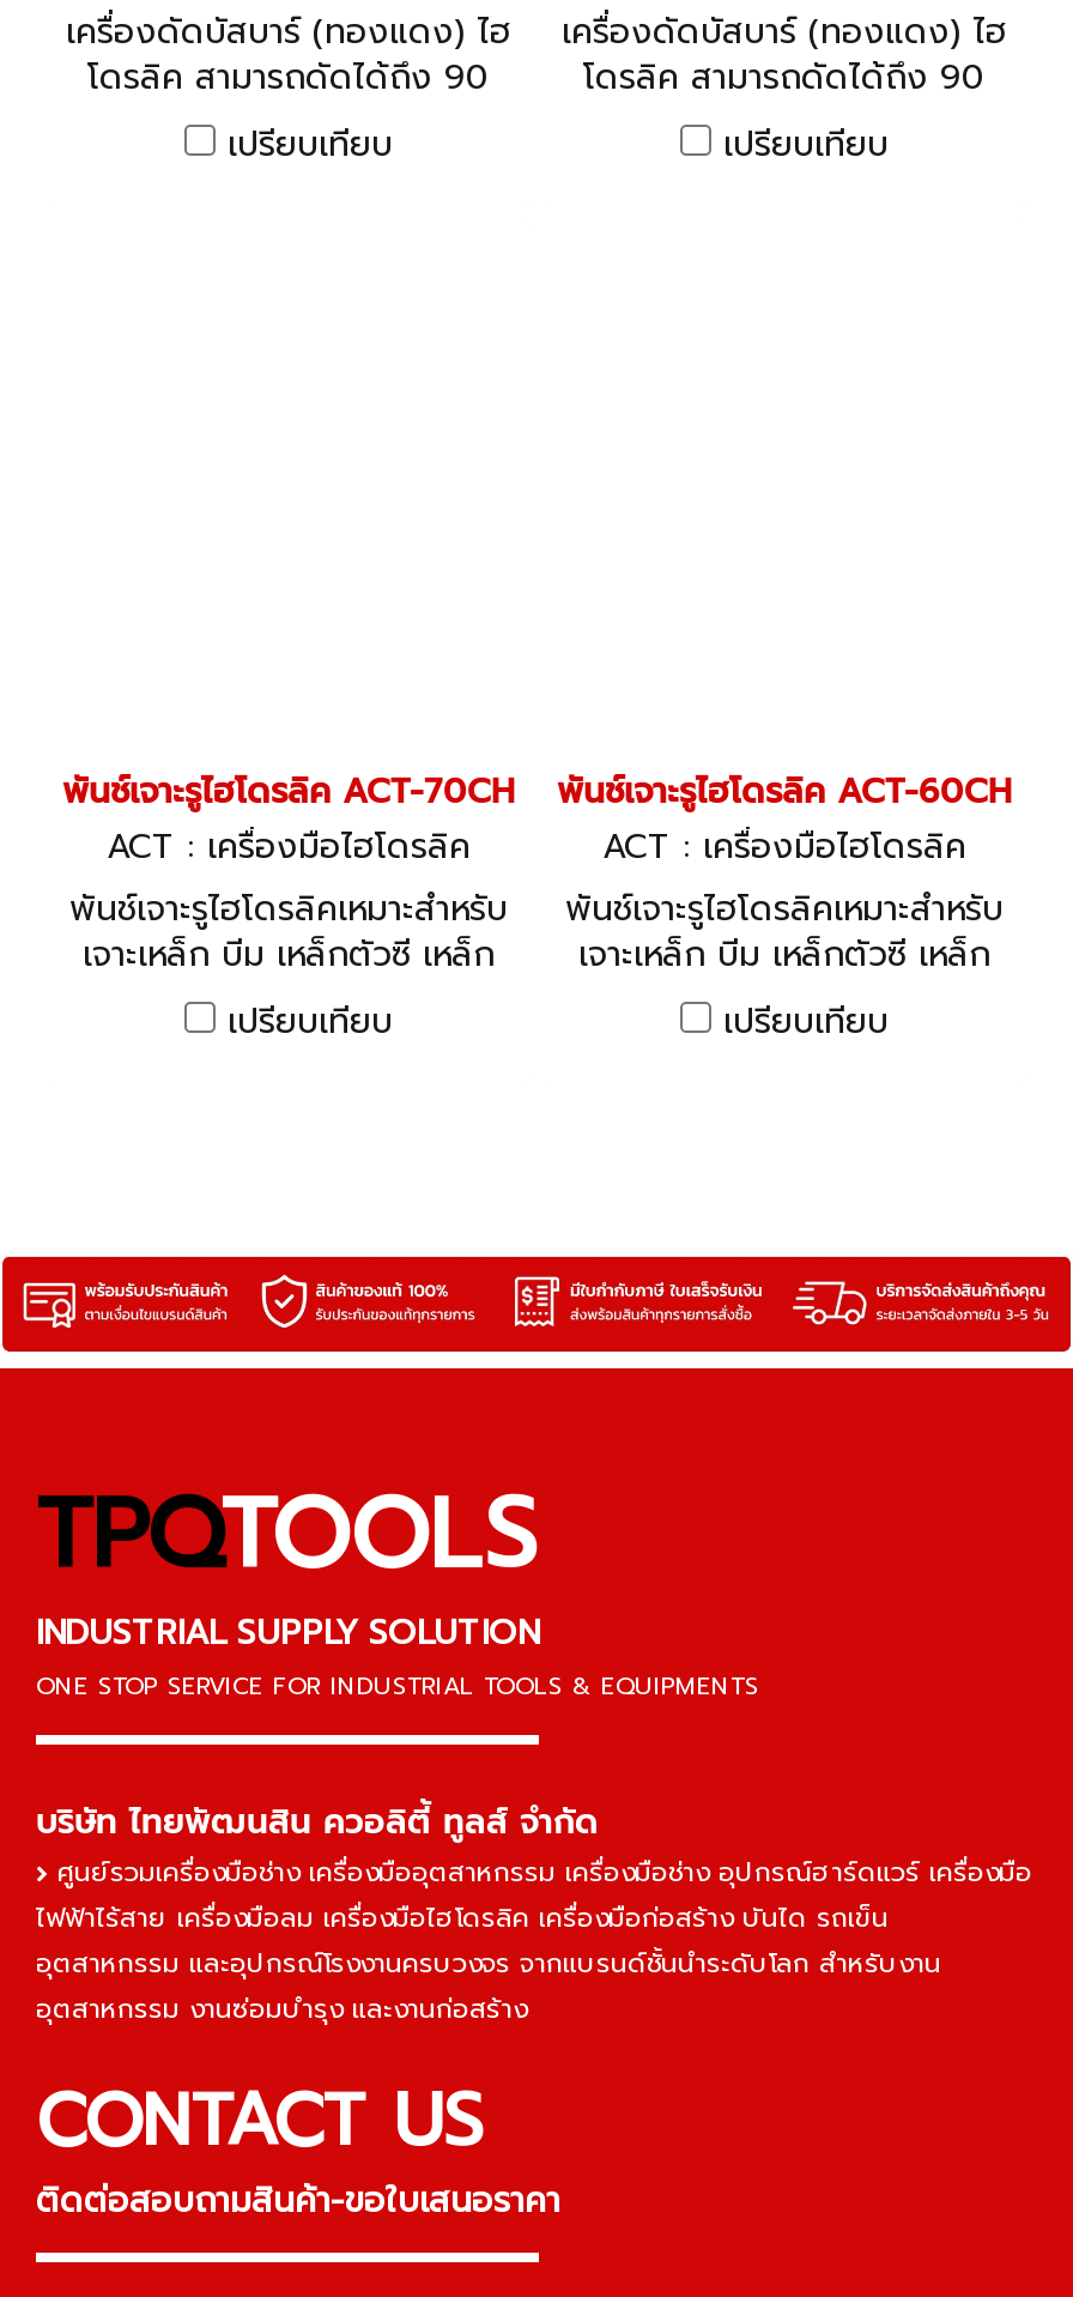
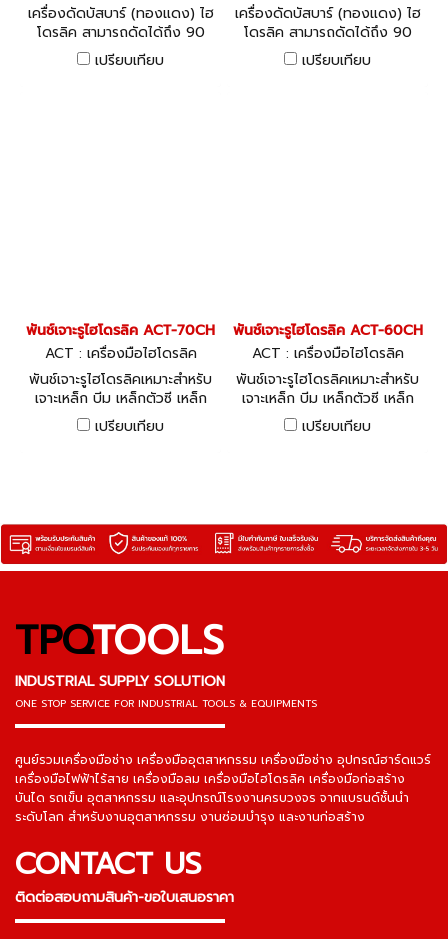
- บริษัท ไทยพัฒนสิน ควอลิตี้ ทูลส์ จำกัด
- ศูนย์รวมเครื่องมือช่าง เครื่องมืออุตสาหกรรม เครื่องมือช่าง อุปกรณ์ฮาร์ดแวร์ เครื่องมือ
- ไฟฟ้าไร้สาย เครื่องมือลม เครื่องมือไฮโดรลิค เครื่องมือก่อสร้าง บันได รถเข็น
- อุตสาหกรรม และอุปกรณ์โรงงานครบวงจร จากแบรนด์ชั้นนำระดับโลก สำหรับงาน
- อุตสาหกรรม งานซ่อมบำรุง และงานก่อสร้าง
+ ศูนย์รวมเครื่องมือช่าง เครื่องมืออุตสาหกรรม เครื่องมือช่าง อุปกรณ์ฮาร์ดแวร์
+ เครื่องมือไฟฟ้าไร้สาย เครื่องมือลม เครื่องมือไฮโดรลิค เครื่องมือก่อสร้าง
+ บันได รถเข็น อุตสาหกรรม และอุปกรณ์โรงงานครบวงจร จากแบรนด์ชั้นนำ
+ ระดับโลก สำหรับงานอุตสาหกรรม งานซ่อมบำรุง และงานก่อสร้าง
